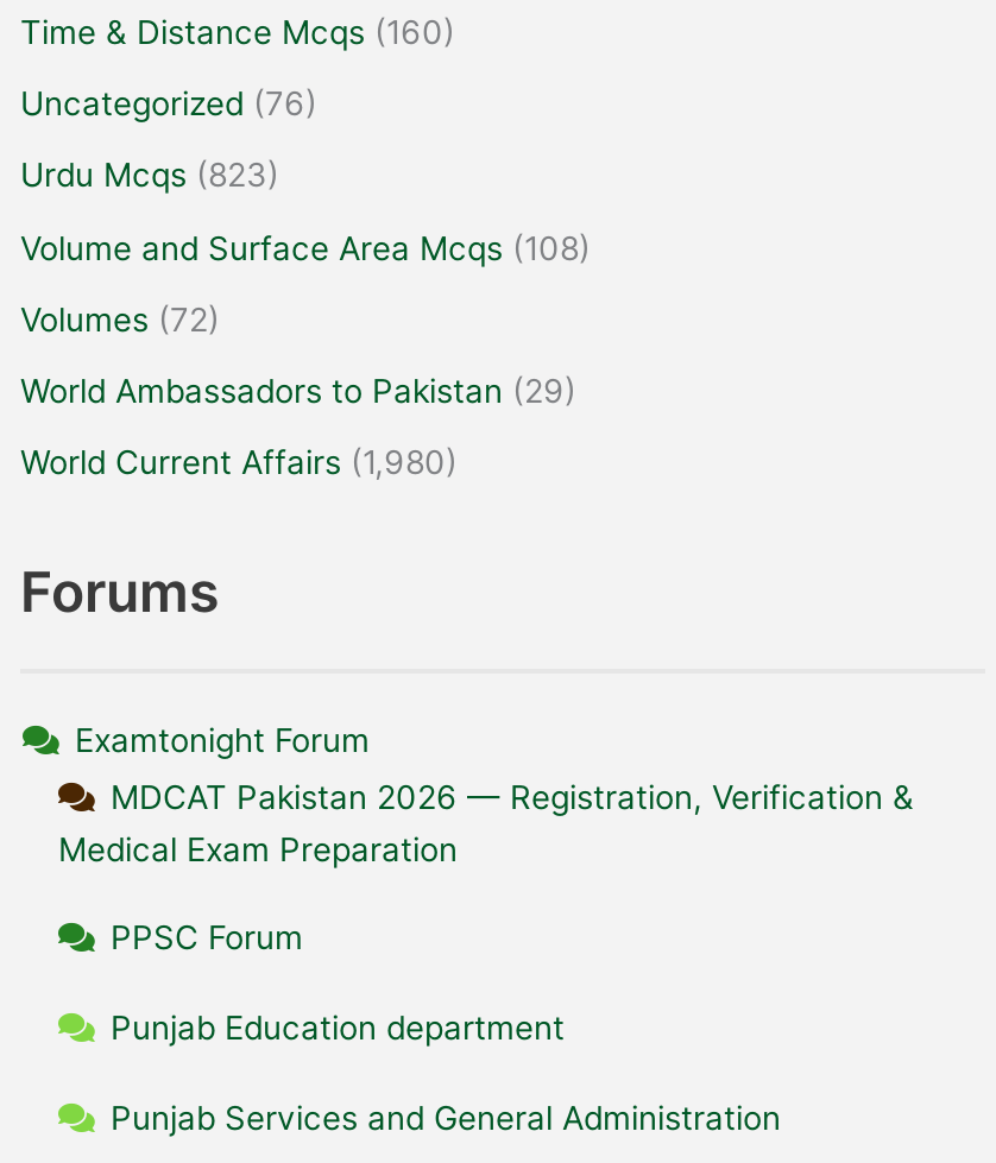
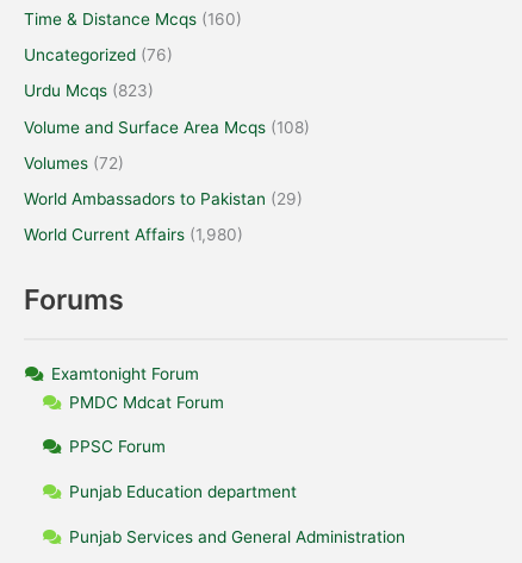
- MDCAT Pakistan 2026 — Registration, Verification &
- Medical Exam Preparation
+ PMDC Mdcat Forum
